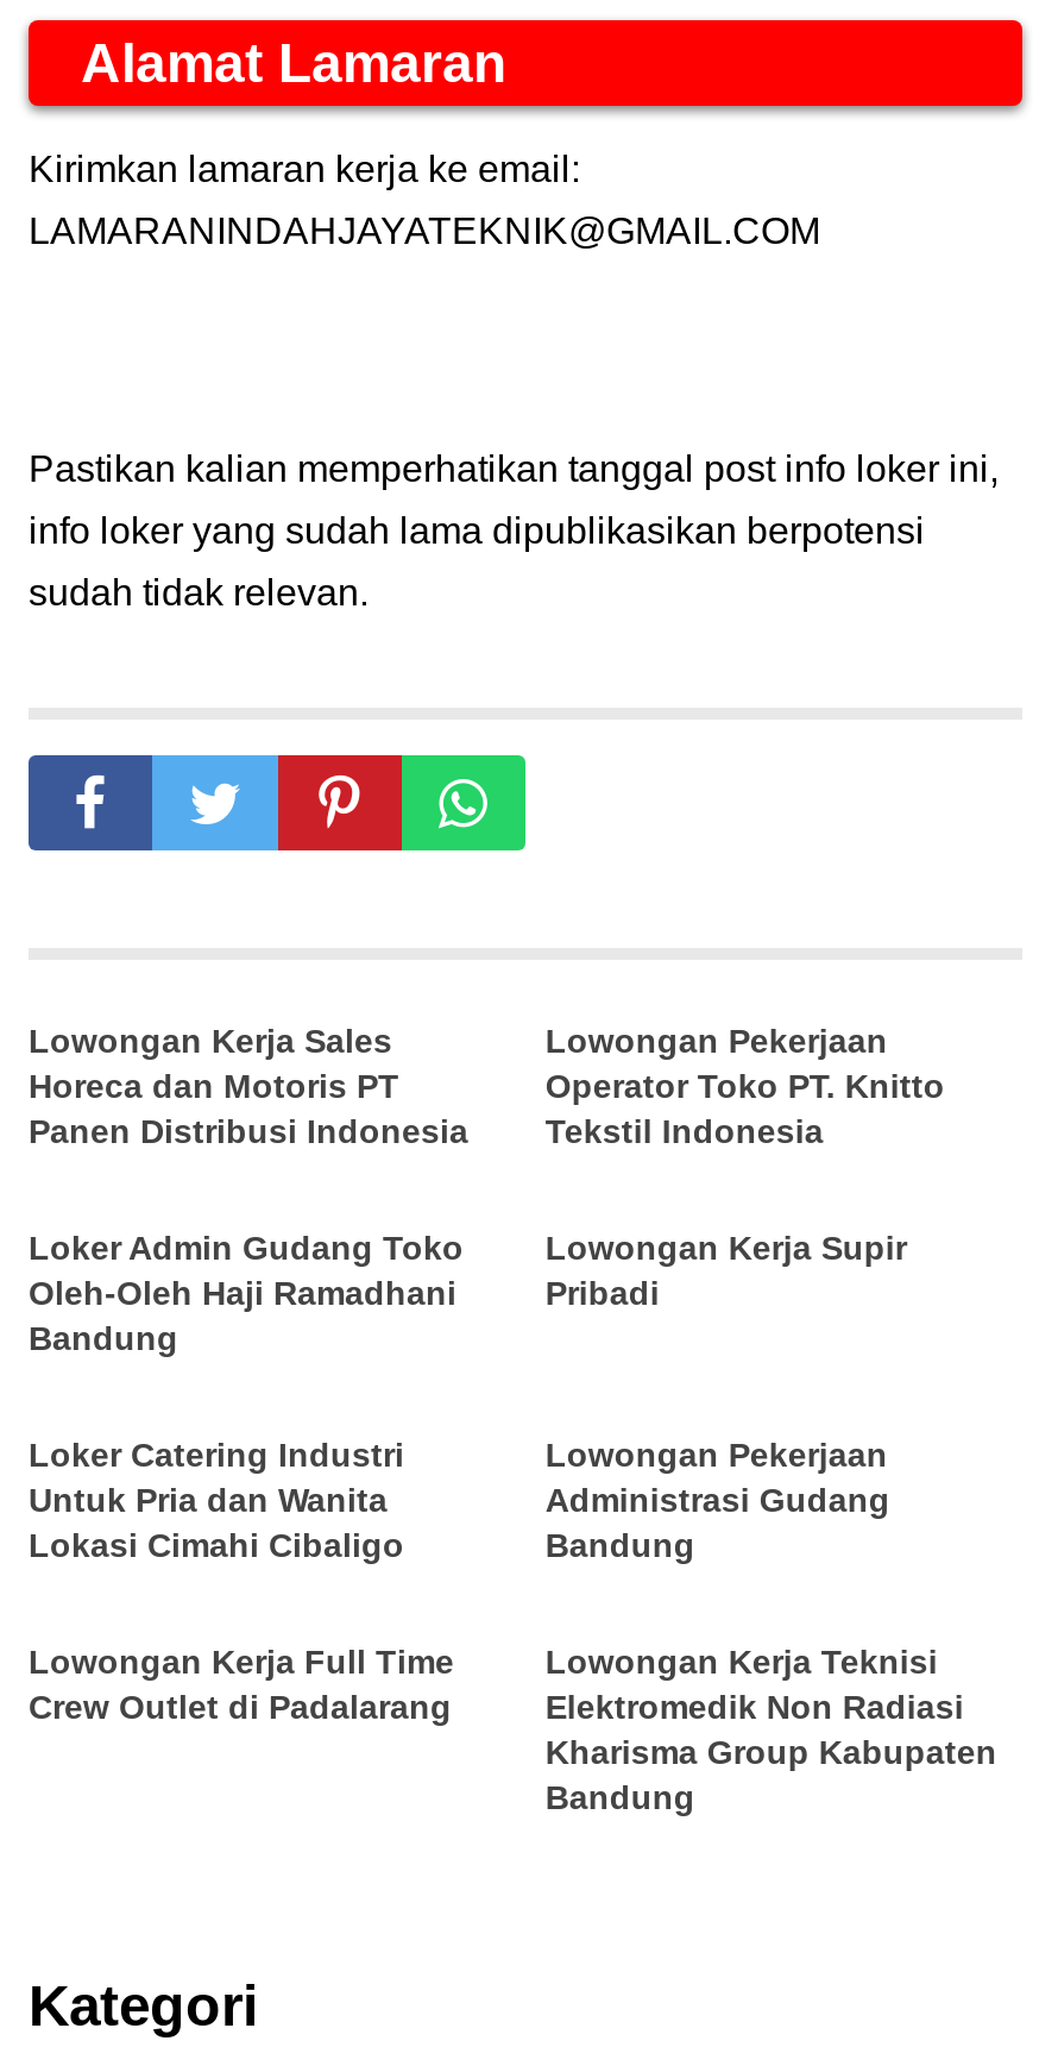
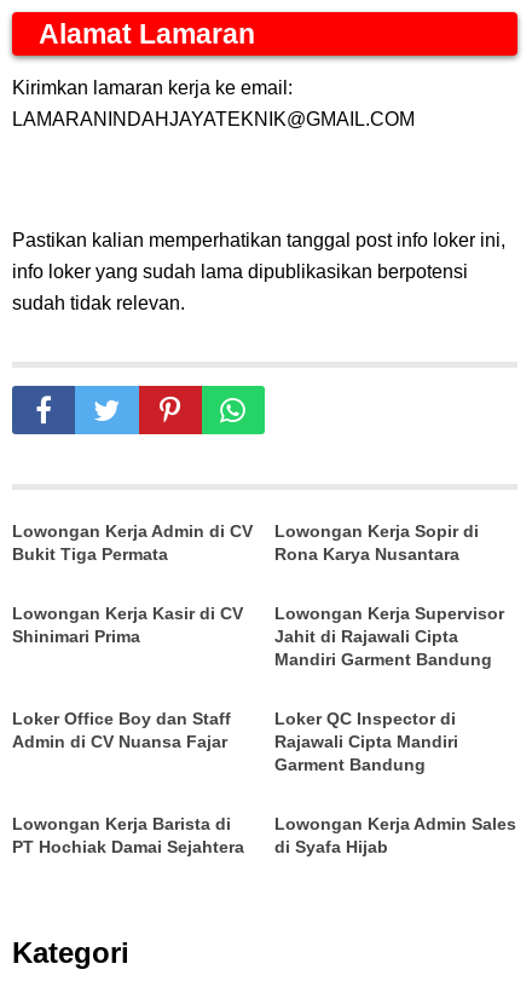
- Lowongan Kerja Sales
- Horeca dan Motoris PT
- Panen Distribusi Indonesia
+ Lowongan Kerja Admin di CV
+ Bukit Tiga Permata

- Lowongan Pekerjaan
- Operator Toko PT. Knitto
- Tekstil Indonesia
+ Lowongan Kerja Sopir di
+ Rona Karya Nusantara

- Loker Admin Gudang Toko
- Oleh-Oleh Haji Ramadhani
- Bandung
+ Lowongan Kerja Kasir di CV
+ Shinimari Prima

- Lowongan Kerja Supir
- Pribadi
+ Lowongan Kerja Supervisor
+ Jahit di Rajawali Cipta
+ Mandiri Garment Bandung

- Loker Catering Industri
- Untuk Pria dan Wanita
- Lokasi Cimahi Cibaligo
+ Loker Office Boy dan Staff
+ Admin di CV Nuansa Fajar

- Lowongan Pekerjaan
- Administrasi Gudang
- Bandung
+ Loker QC Inspector di
+ Rajawali Cipta Mandiri
+ Garment Bandung

- Lowongan Kerja Full Time
- Crew Outlet di Padalarang
+ Lowongan Kerja Barista di
+ PT Hochiak Damai Sejahtera

- Lowongan Kerja Teknisi
- Elektromedik Non Radiasi
- Kharisma Group Kabupaten
- Bandung
+ Lowongan Kerja Admin Sales
+ di Syafa Hijab
